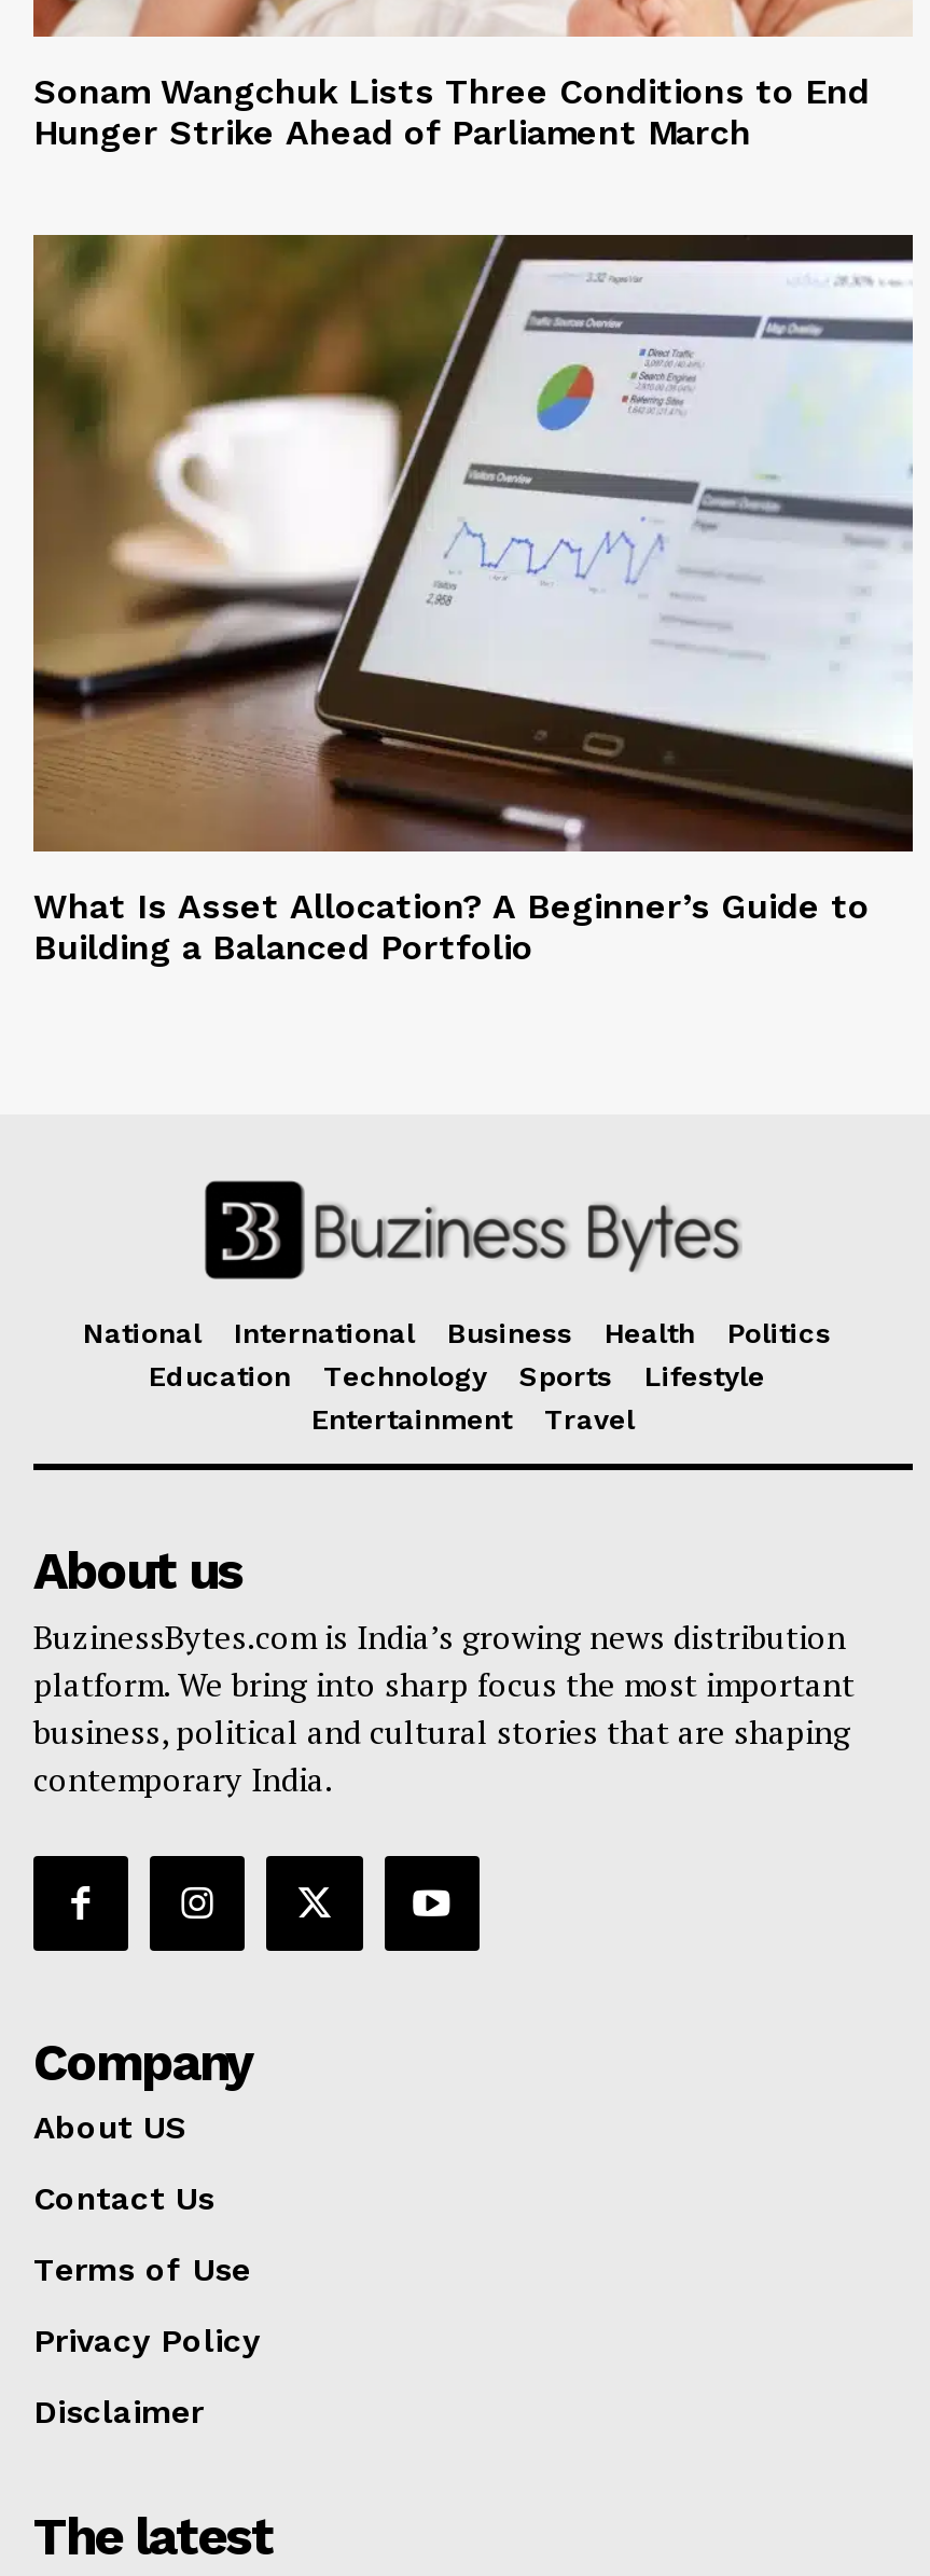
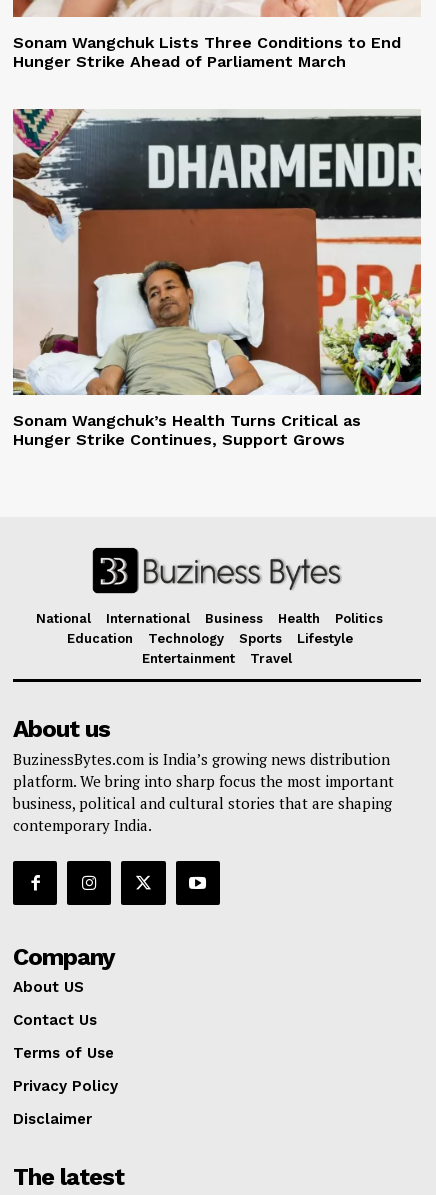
- [image]
- What Is Asset Allocation? A Beginner’s Guide to
- Building a Balanced Portfolio
+ [image]
+ Sonam Wangchuk’s Health Turns Critical as
+ Hunger Strike Continues, Support Grows
